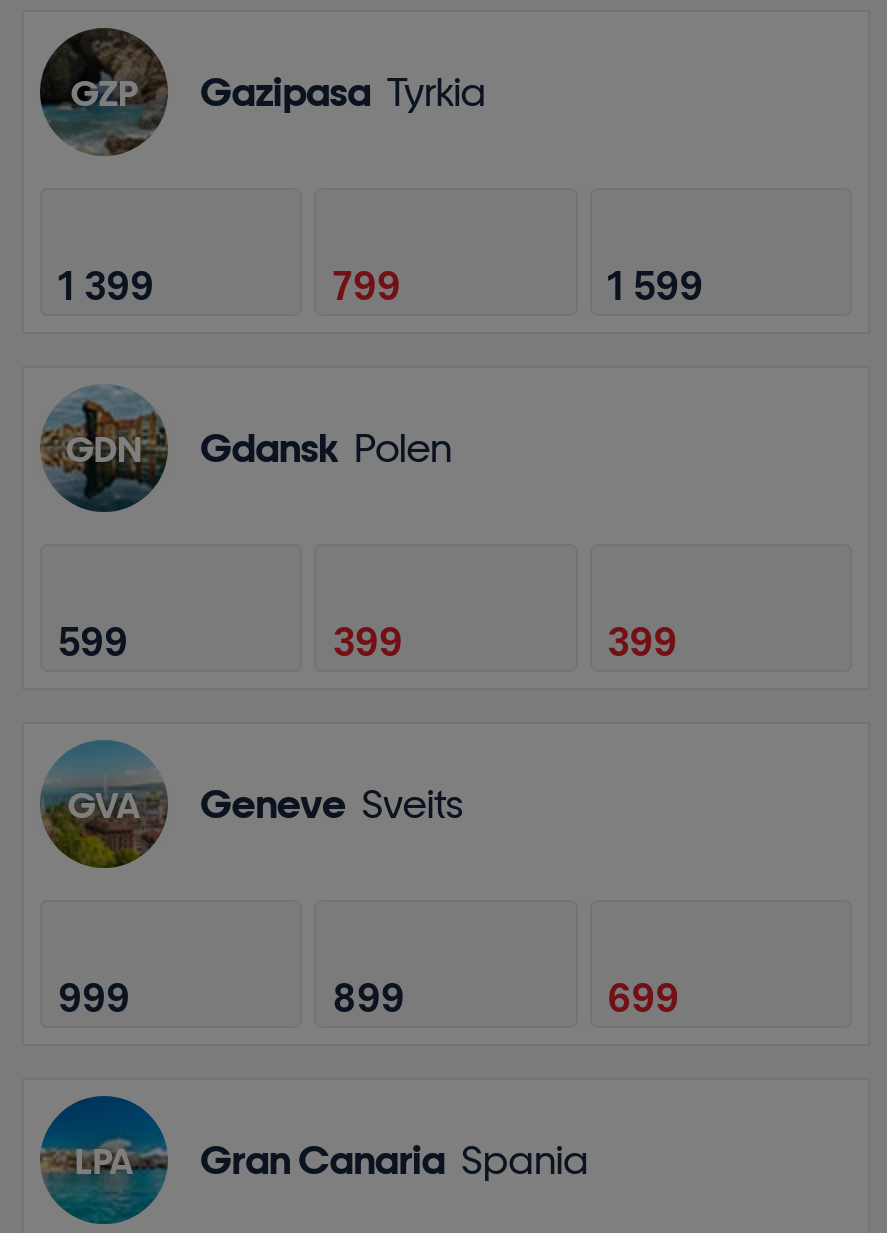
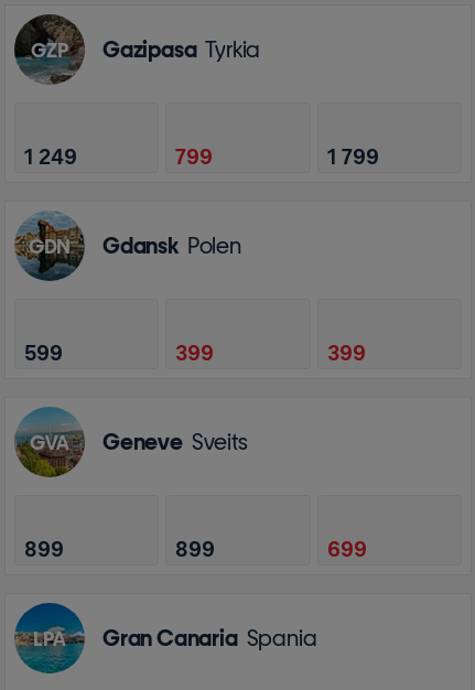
- 1 399
+ 1 249

- 1 599
+ 1 799

- 999
+ 899
